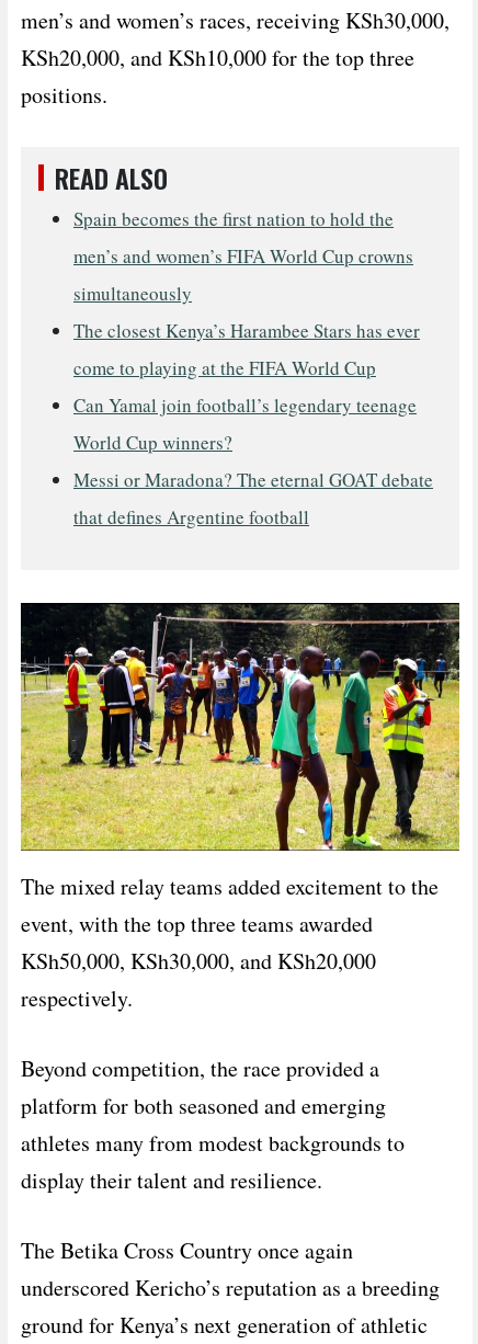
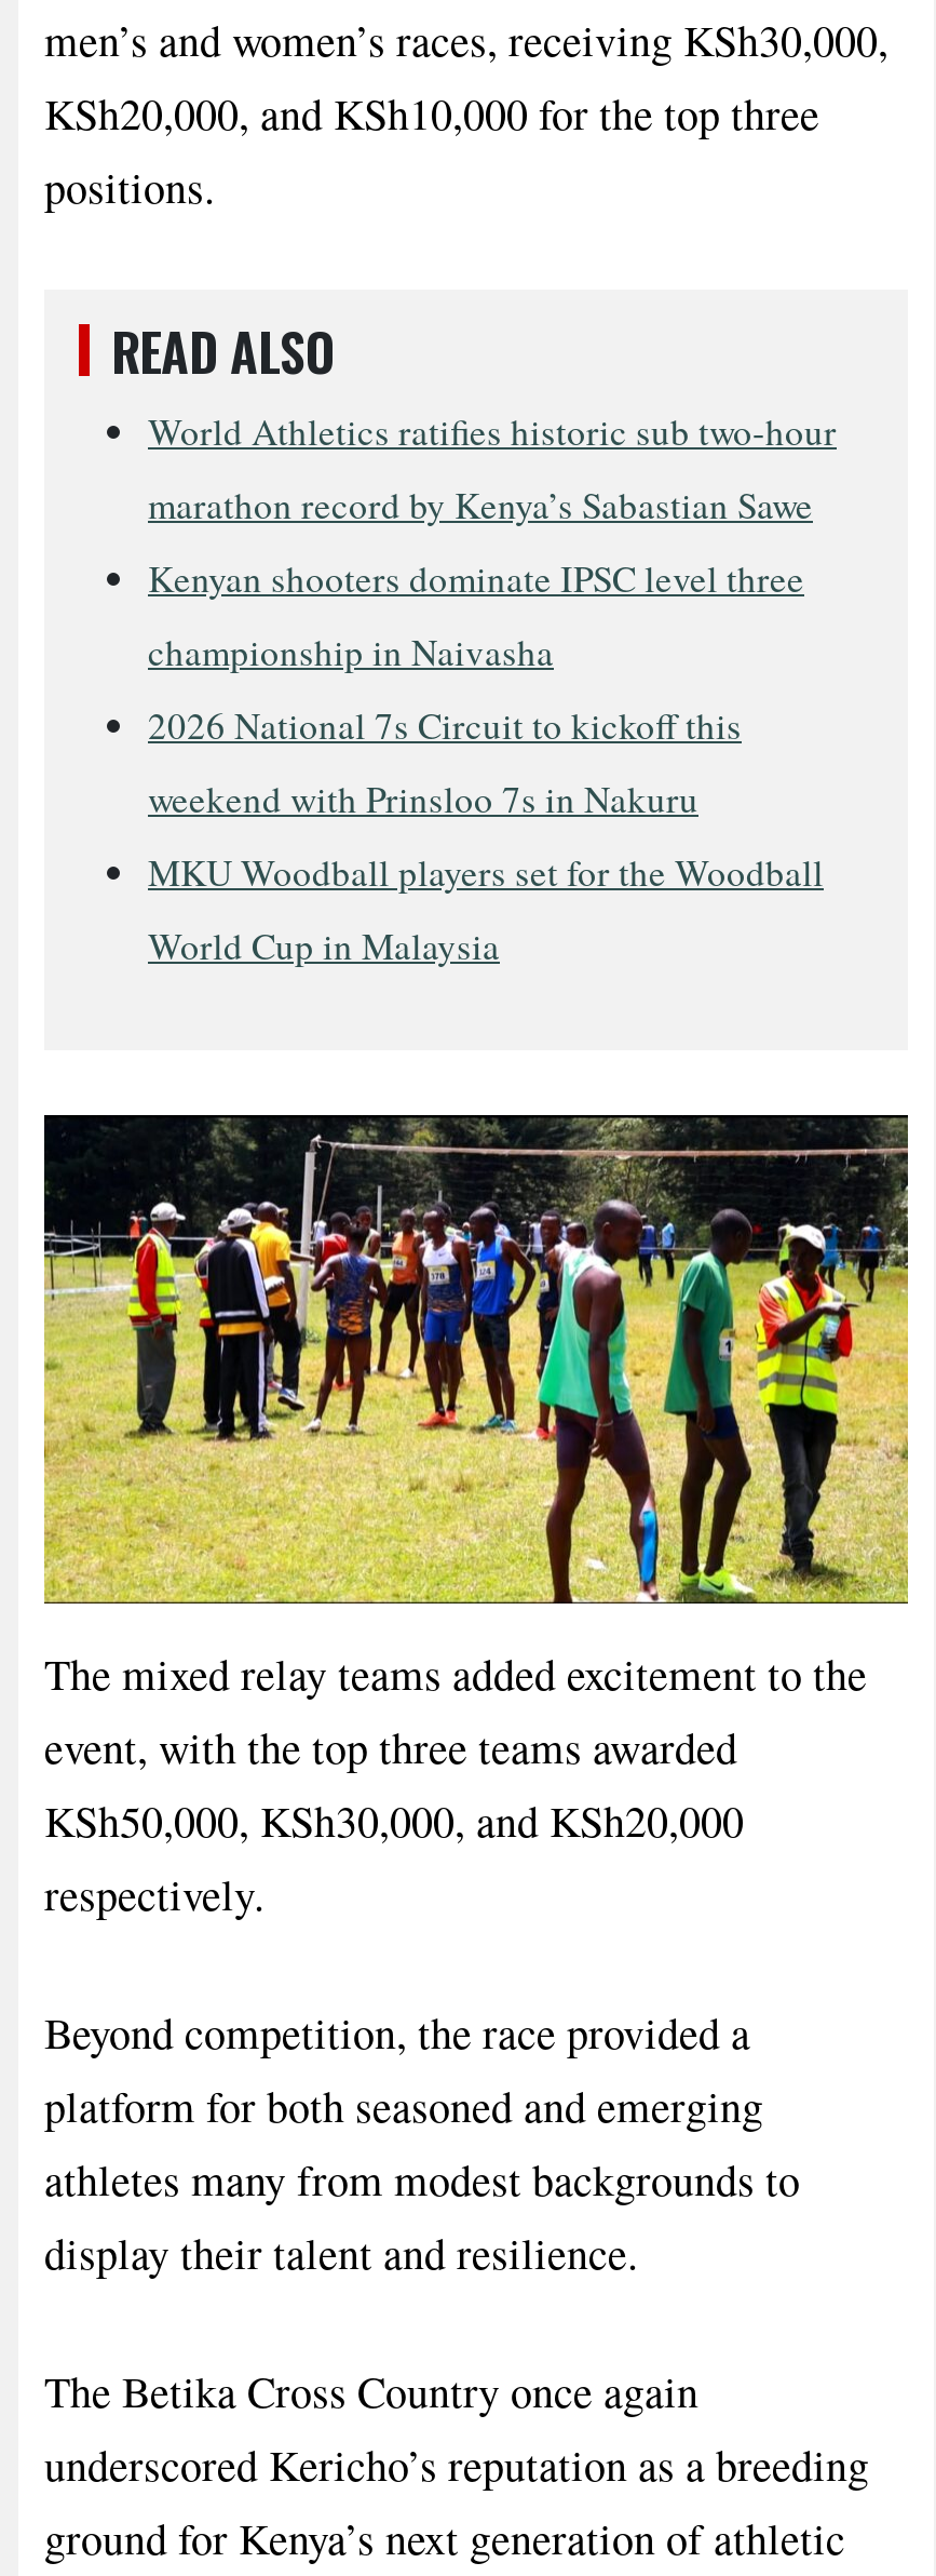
- Spain becomes the first nation to hold the
- men’s and women’s FIFA World Cup crowns
- simultaneously
- The closest Kenya’s Harambee Stars has ever
- come to playing at the FIFA World Cup
- Can Yamal join football’s legendary teenage
- World Cup winners?
- Messi or Maradona? The eternal GOAT debate
- that defines Argentine football
+ World Athletics ratifies historic sub two-hour
+ marathon record by Kenya’s Sabastian Sawe
+ Kenyan shooters dominate IPSC level three
+ championship in Naivasha
+ 2026 National 7s Circuit to kickoff this
+ weekend with Prinsloo 7s in Nakuru
+ MKU Woodball players set for the Woodball
+ World Cup in Malaysia
